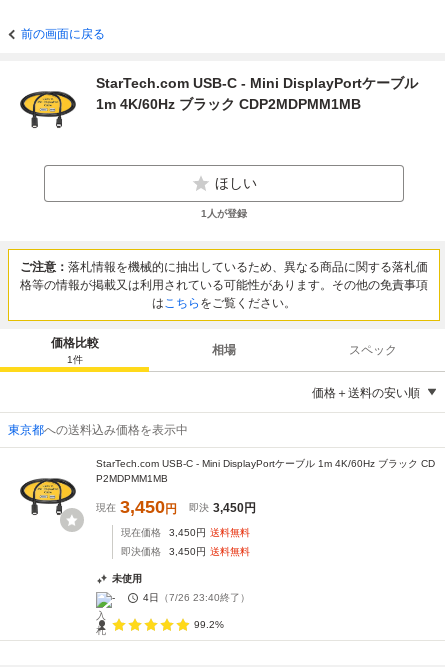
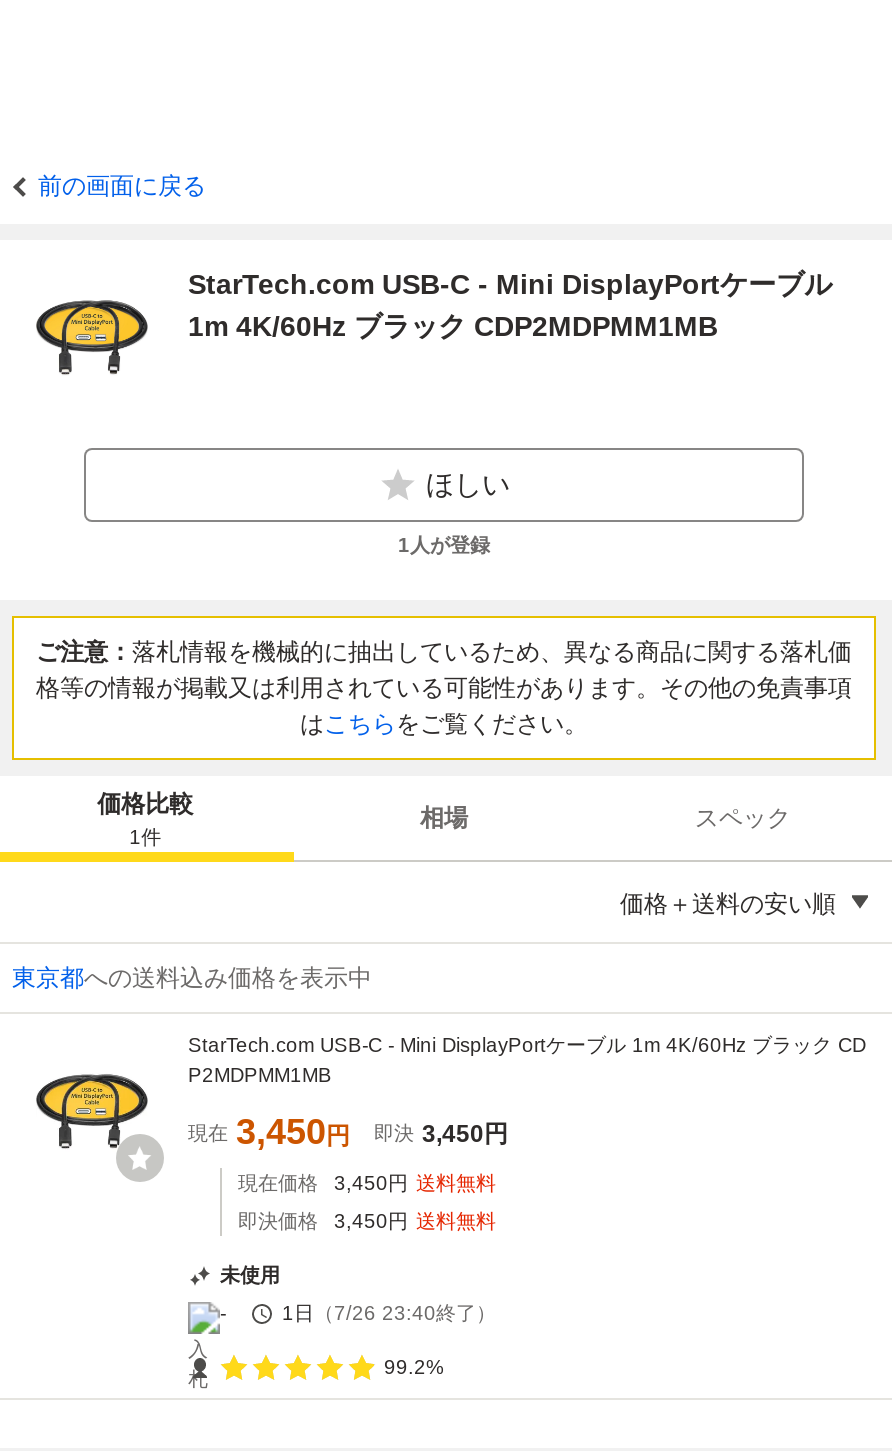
- 4日（7/26 23:40終了）
+ 1日（7/26 23:40終了）
